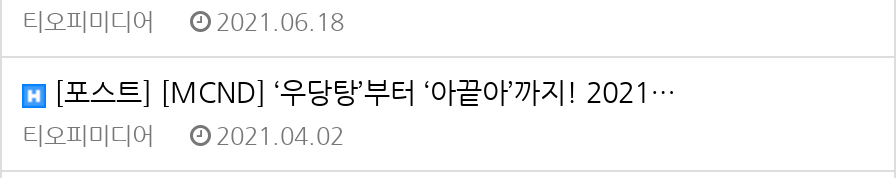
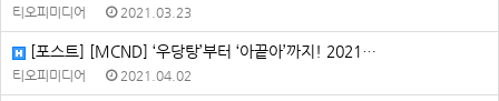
- 티오피미디어 2021.06.18
+ 티오피미디어 2021.03.23
